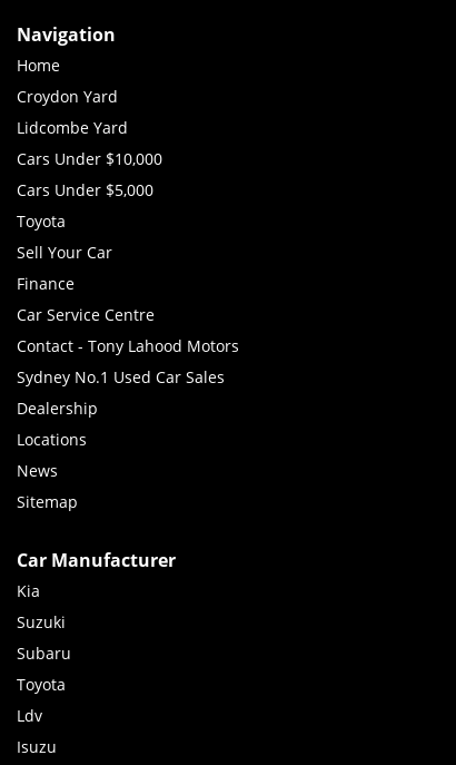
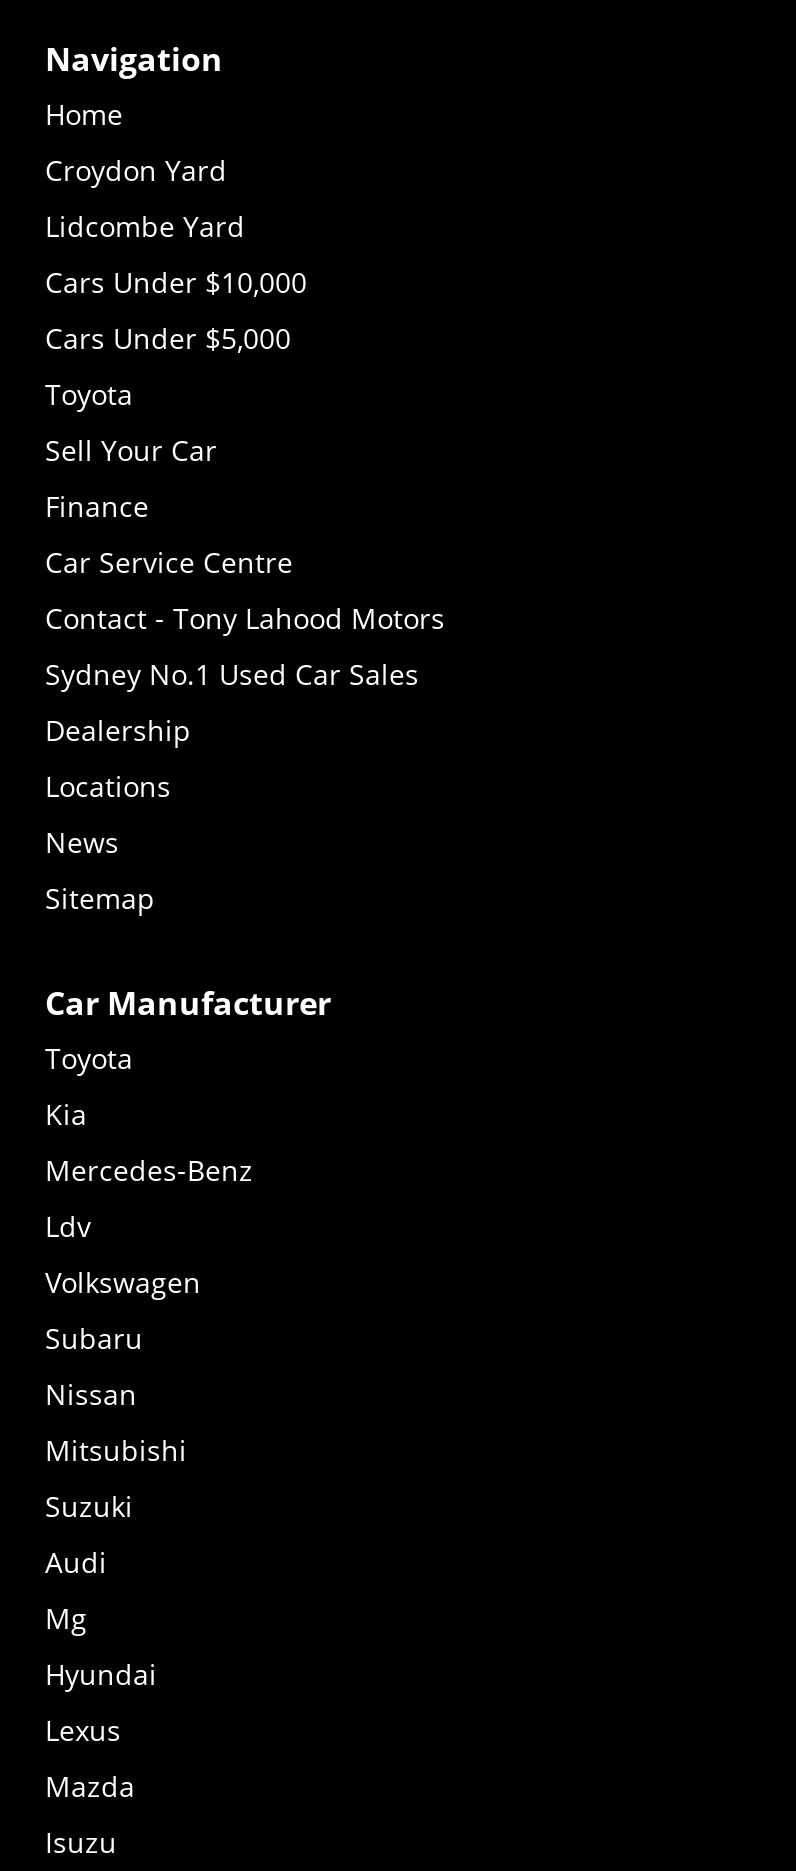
+ Toyota

+ Mercedes-Benz
+ Ldv
+ Volkswagen
+ Subaru
+ Nissan
+ Mitsubishi

- Subaru
- Toyota
- Ldv
+ Audi
+ Mg
+ Hyundai
+ Lexus
+ Mazda
